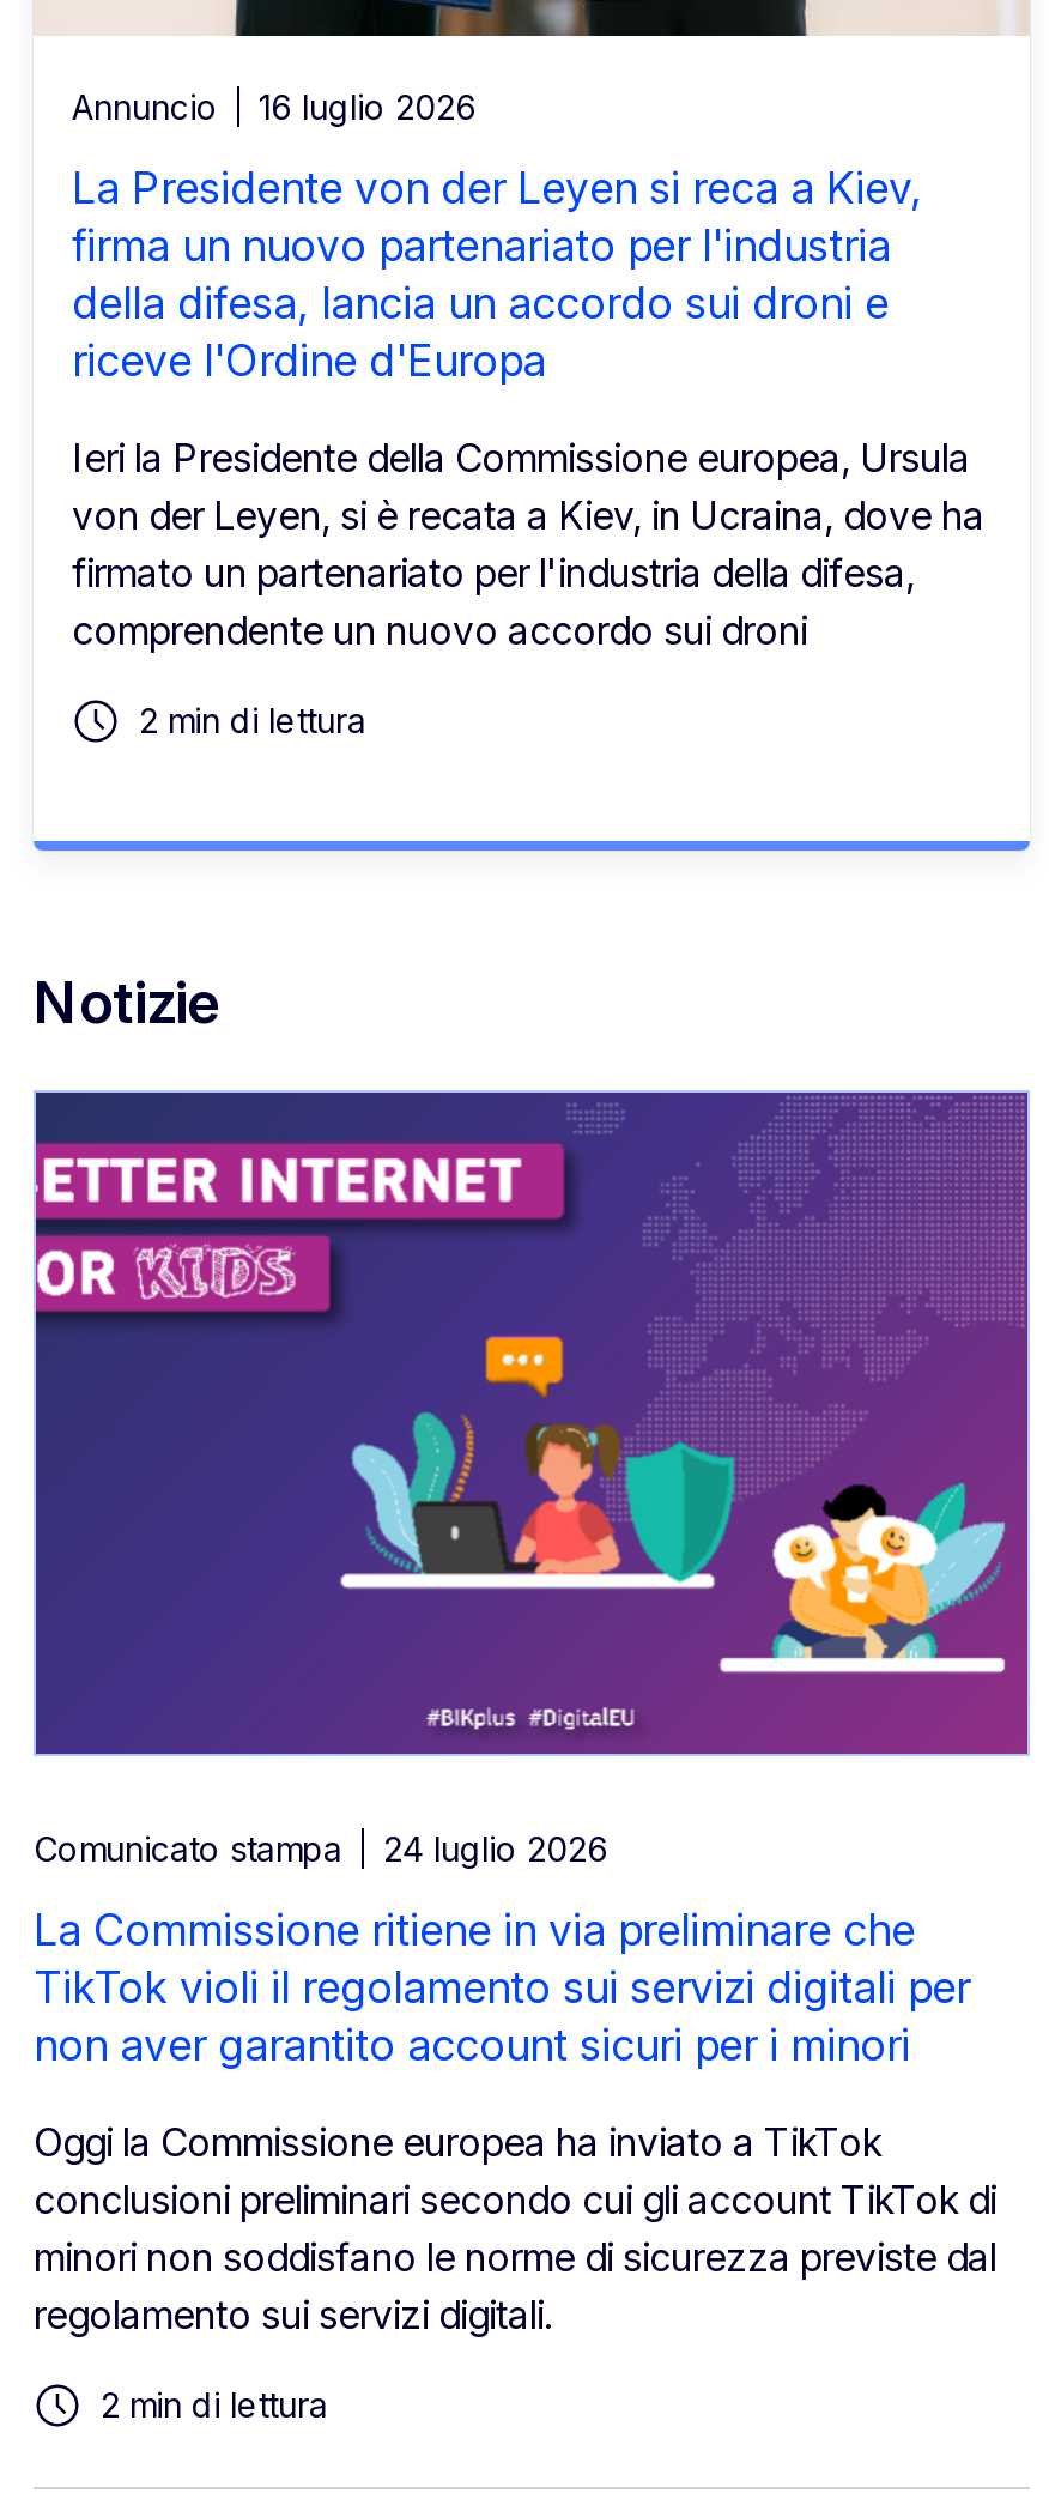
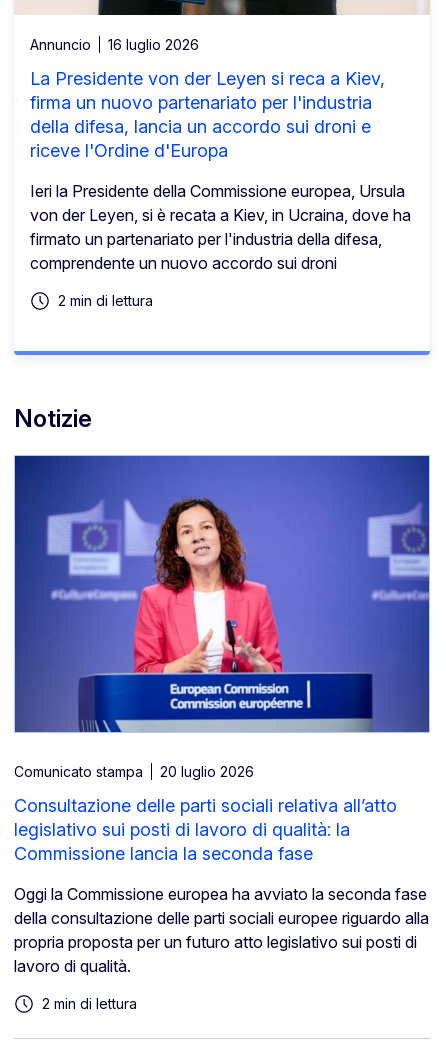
- [image]
- Comunicato stampa 24 luglio 2026
+ [image]
+ Comunicato stampa 20 luglio 2026

- La Commissione ritiene in via preliminare che
- TikTok violi il regolamento sui servizi digitali per
- non aver garantito account sicuri per i minori
+ Consultazione delle parti sociali relativa all’atto
+ legislativo sui posti di lavoro di qualità: la
+ Commissione lancia la seconda fase

- Oggi la Commissione europea ha inviato a TikTok
- conclusioni preliminari secondo cui gli account TikTok di
- minori non soddisfano le norme di sicurezza previste dal
- regolamento sui servizi digitali.
+ Oggi la Commissione europea ha avviato la seconda fase
+ della consultazione delle parti sociali europee riguardo alla
+ propria proposta per un futuro atto legislativo sui posti di
+ lavoro di qualità.
